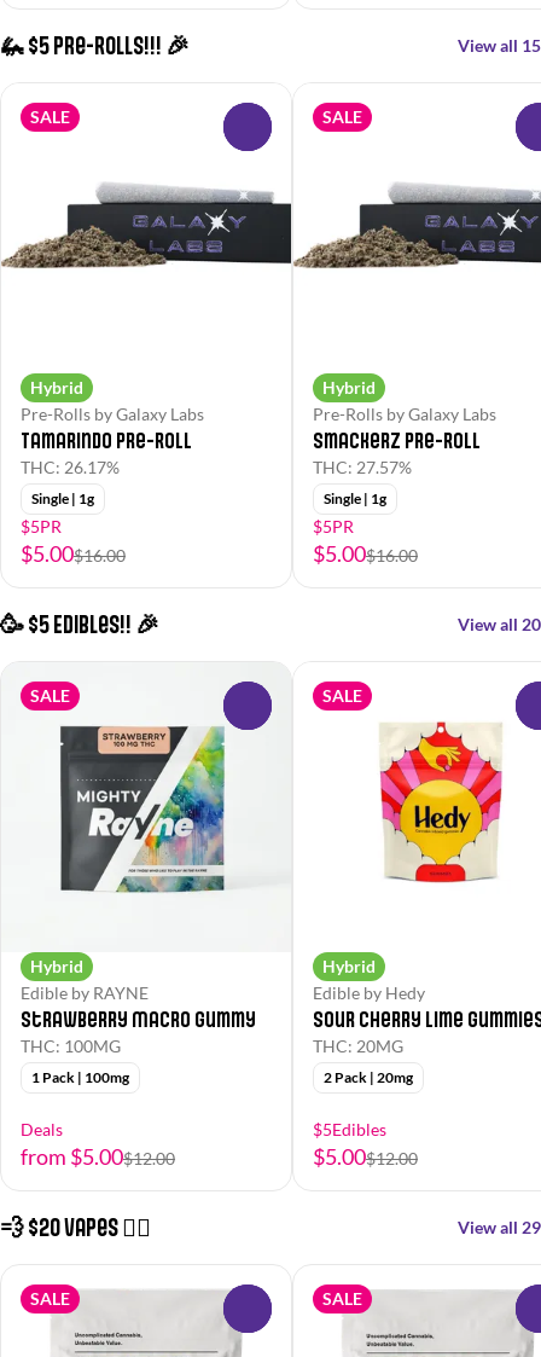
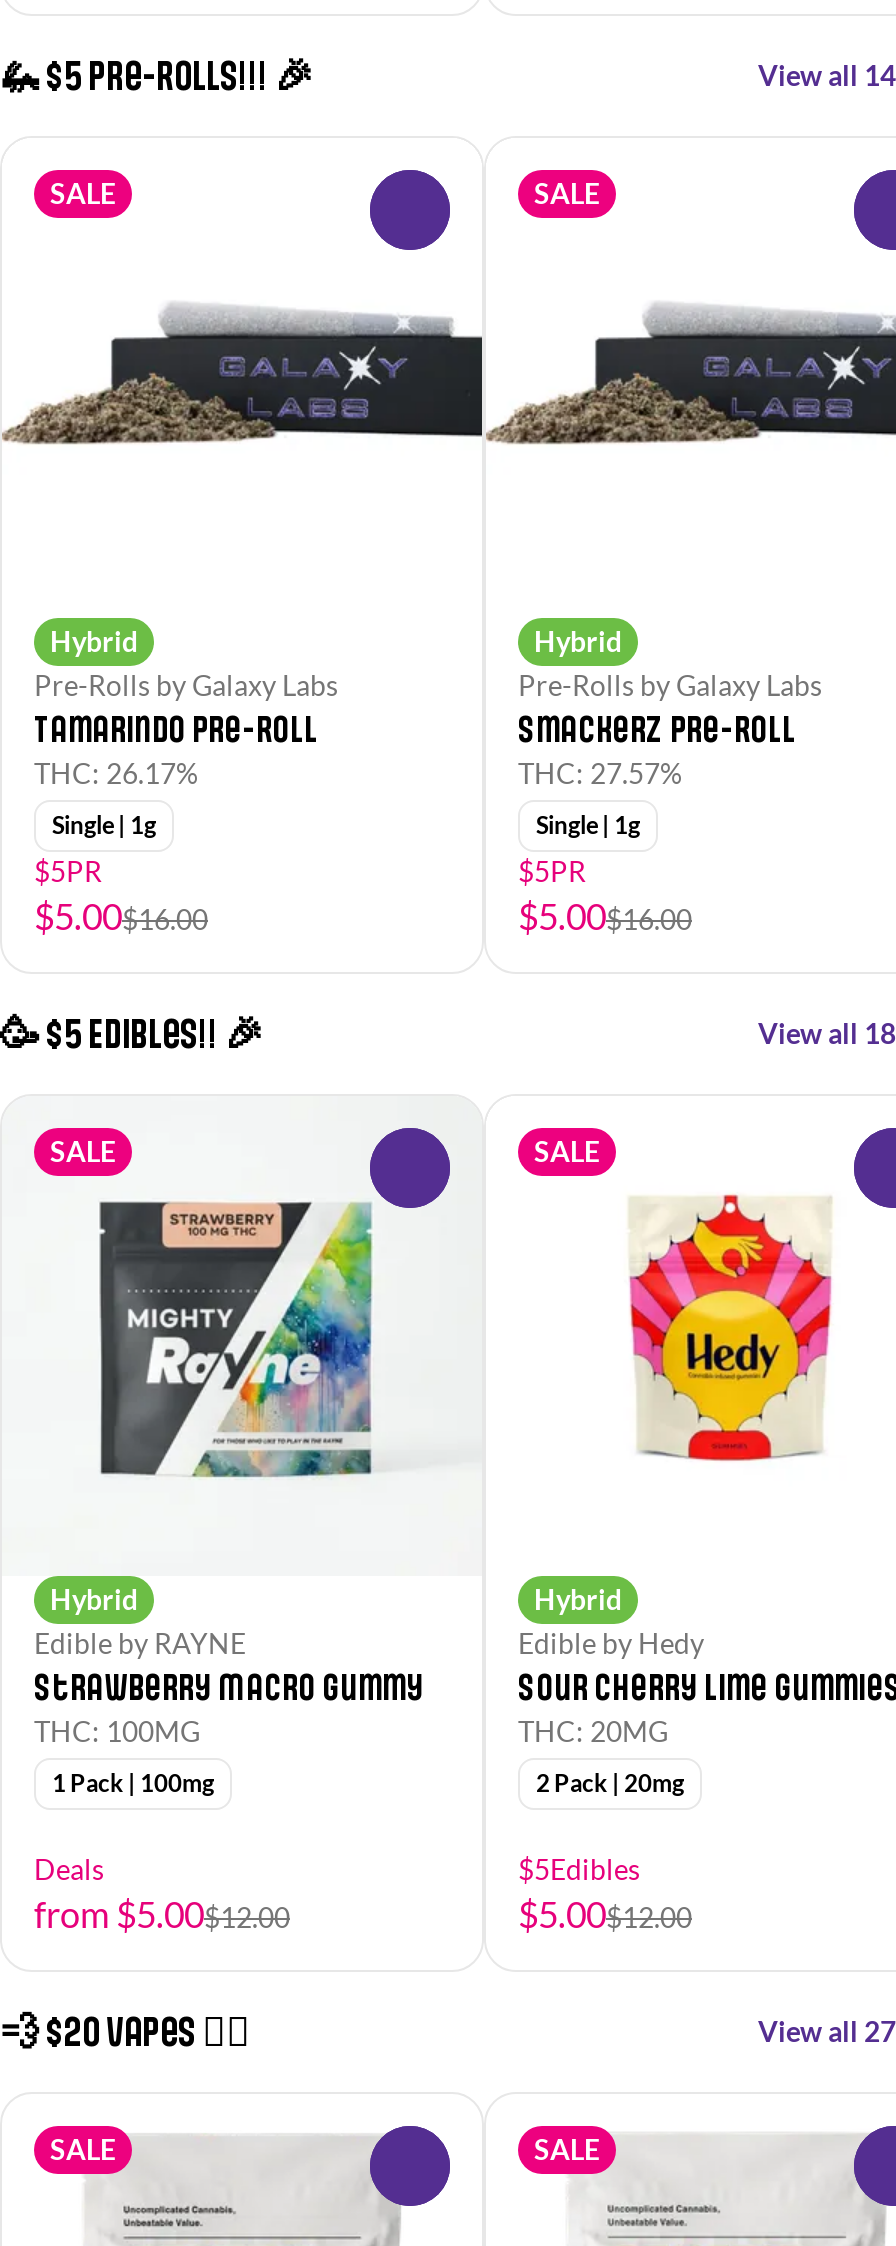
- View all 15
+ View all 14

- View all 20
+ View all 18

- View all 29
+ View all 27
